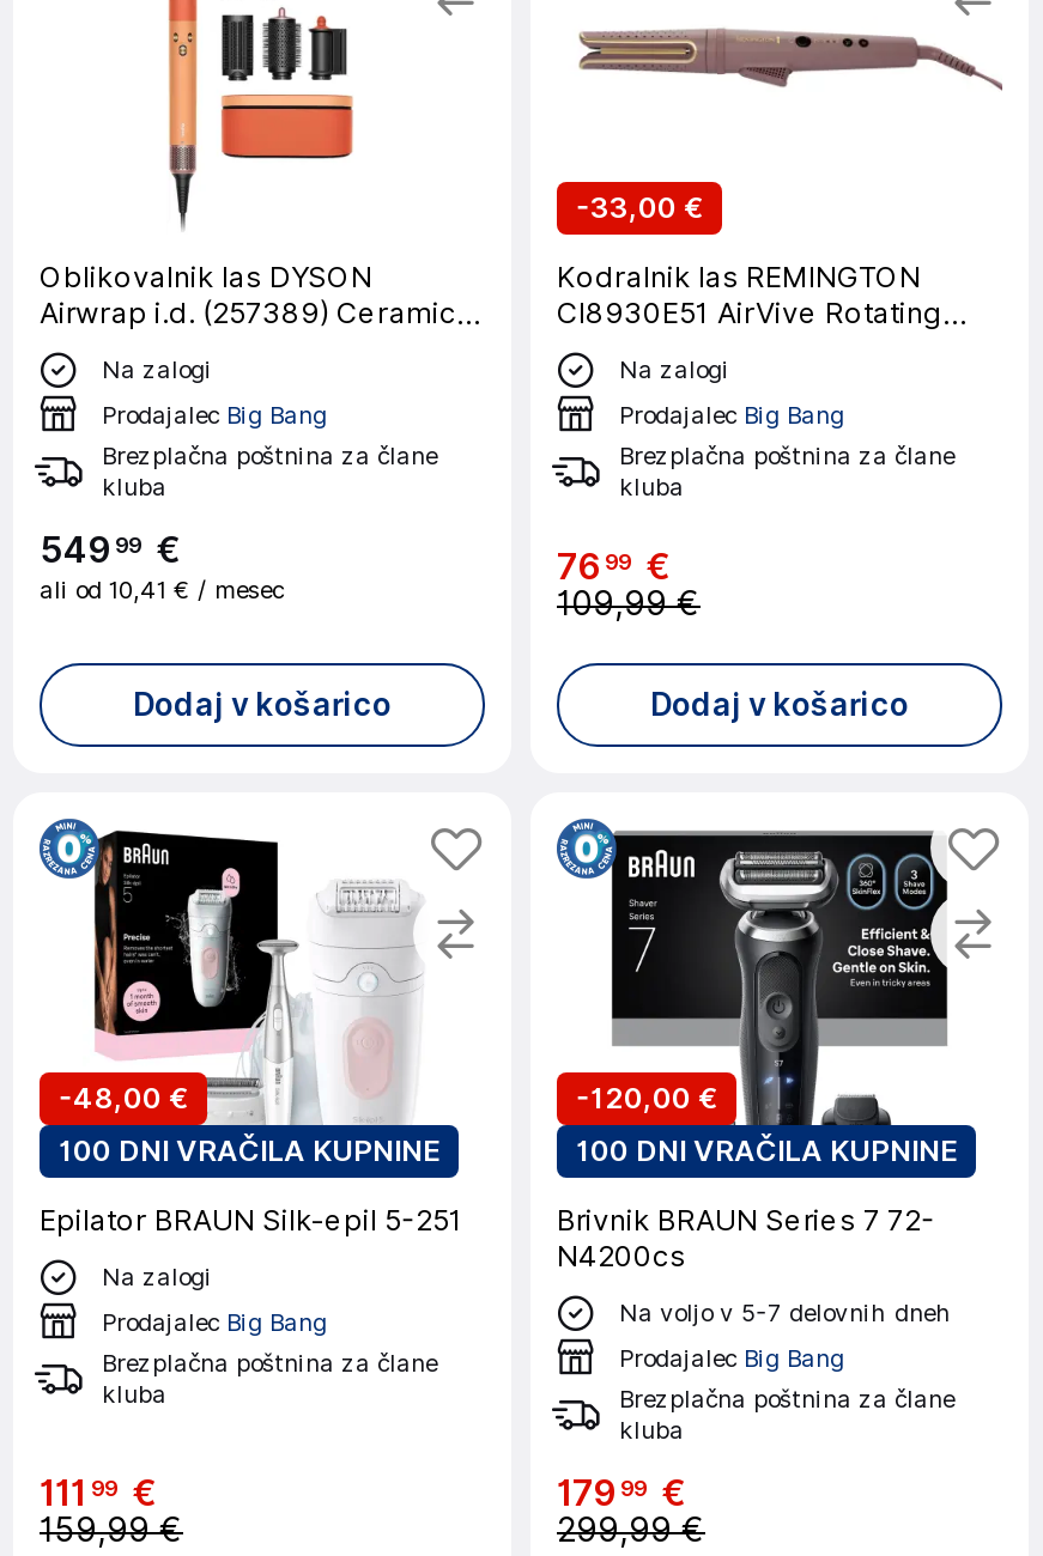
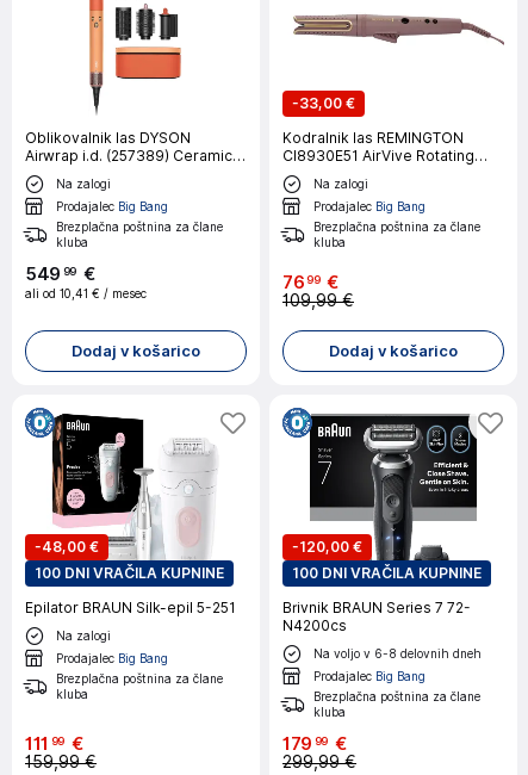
- Na voljo v 5-7 delovnih dneh
+ Na voljo v 6-8 delovnih dneh
